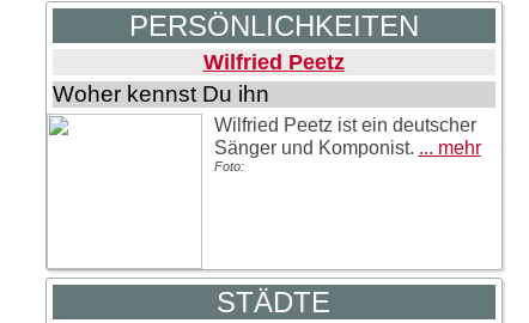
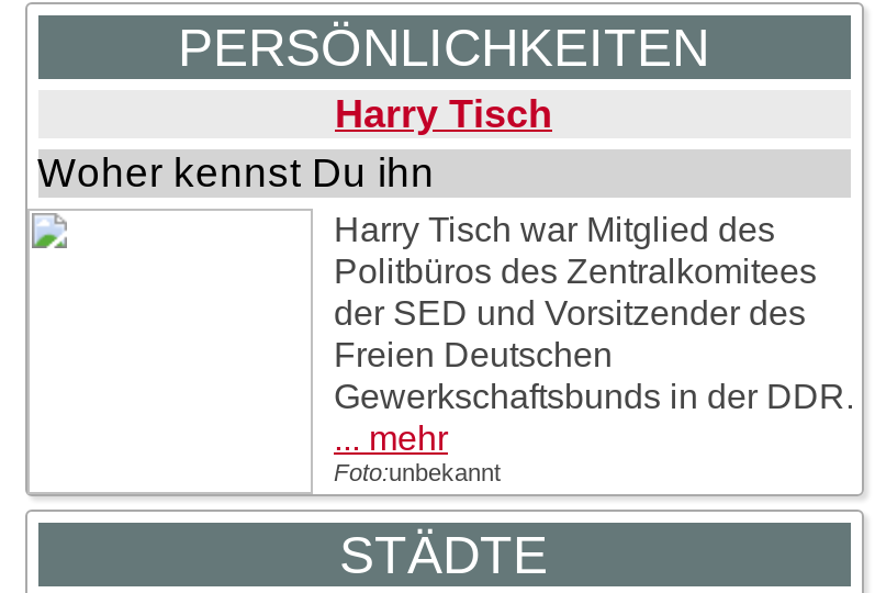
- Wilfried Peetz
+ Harry Tisch

- Wilfried Peetz ist ein deutscher
- Sänger und Komponist.... mehr
- Foto:
+ Harry Tisch war Mitglied des
+ Politbüros des Zentralkomitees
+ der SED und Vorsitzender des
+ Freien Deutschen
+ Gewerkschaftsbunds in der DDR.
+ ... mehr
+ Foto:unbekannt
